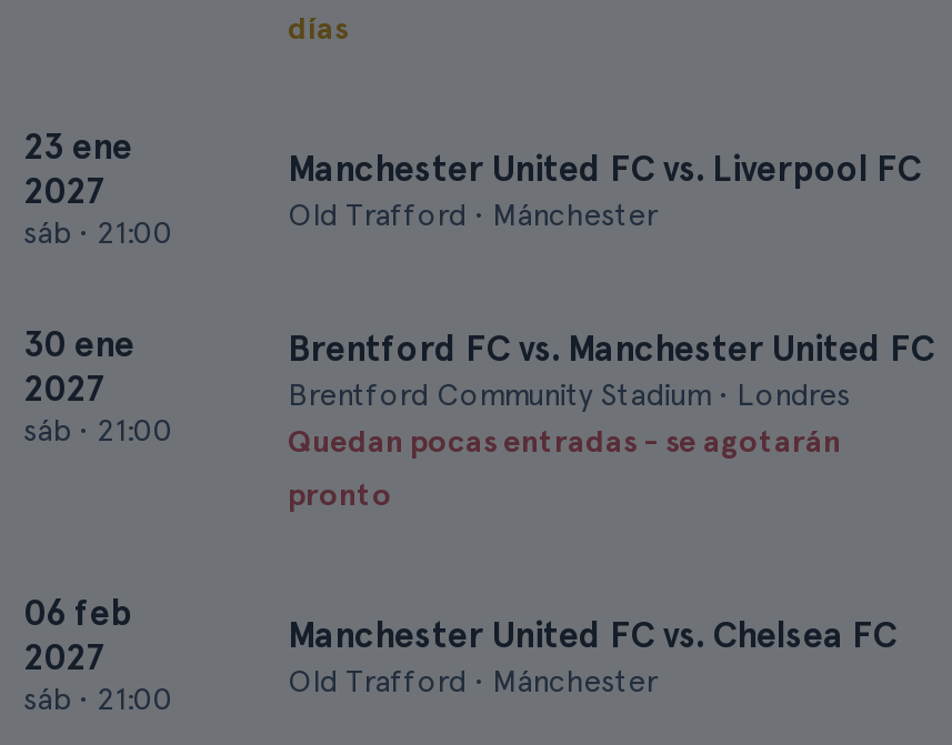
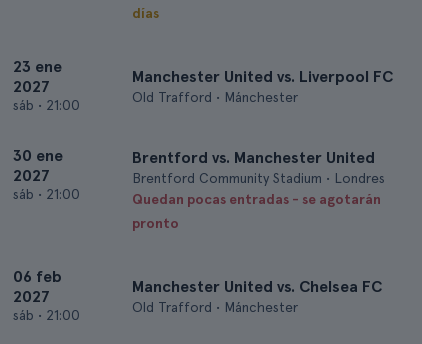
- Manchester United FC vs. Liverpool FC
+ Manchester United vs. Liverpool FC

- Brentford FC vs. Manchester United FC
+ Brentford vs. Manchester United

- Manchester United FC vs. Chelsea FC
+ Manchester United vs. Chelsea FC
